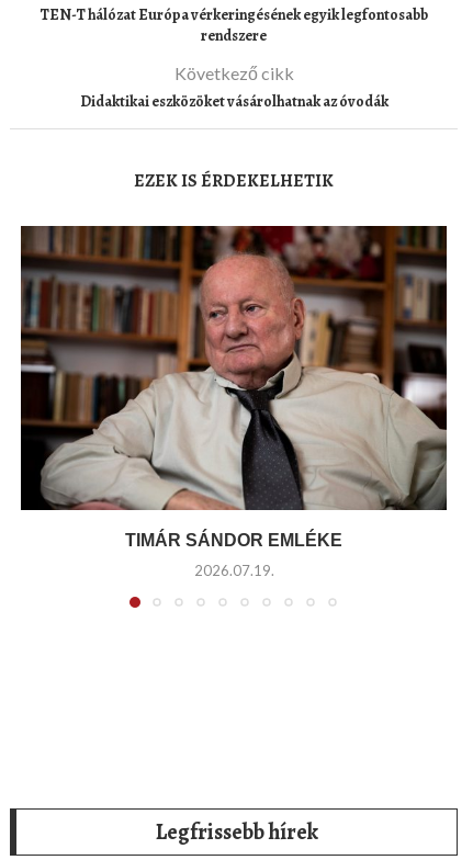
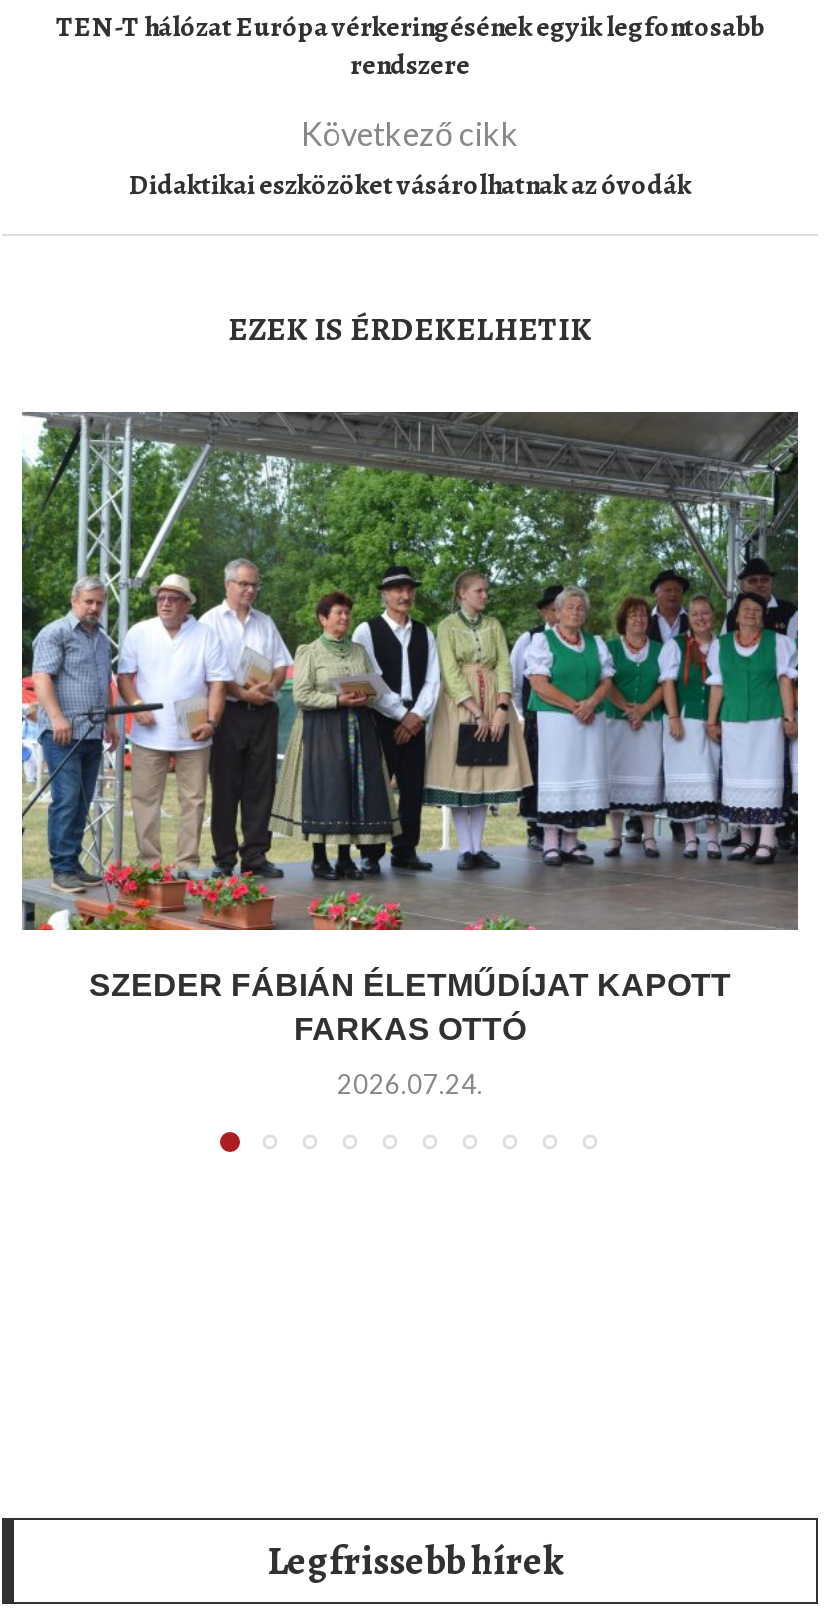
- [image]
- TIMÁR SÁNDOR EMLÉKE
+ [image]
+ SZEDER FÁBIÁN ÉLETMŰDÍJAT KAPOTT
+ FARKAS OTTÓ

- 2026.07.19.
+ 2026.07.24.
